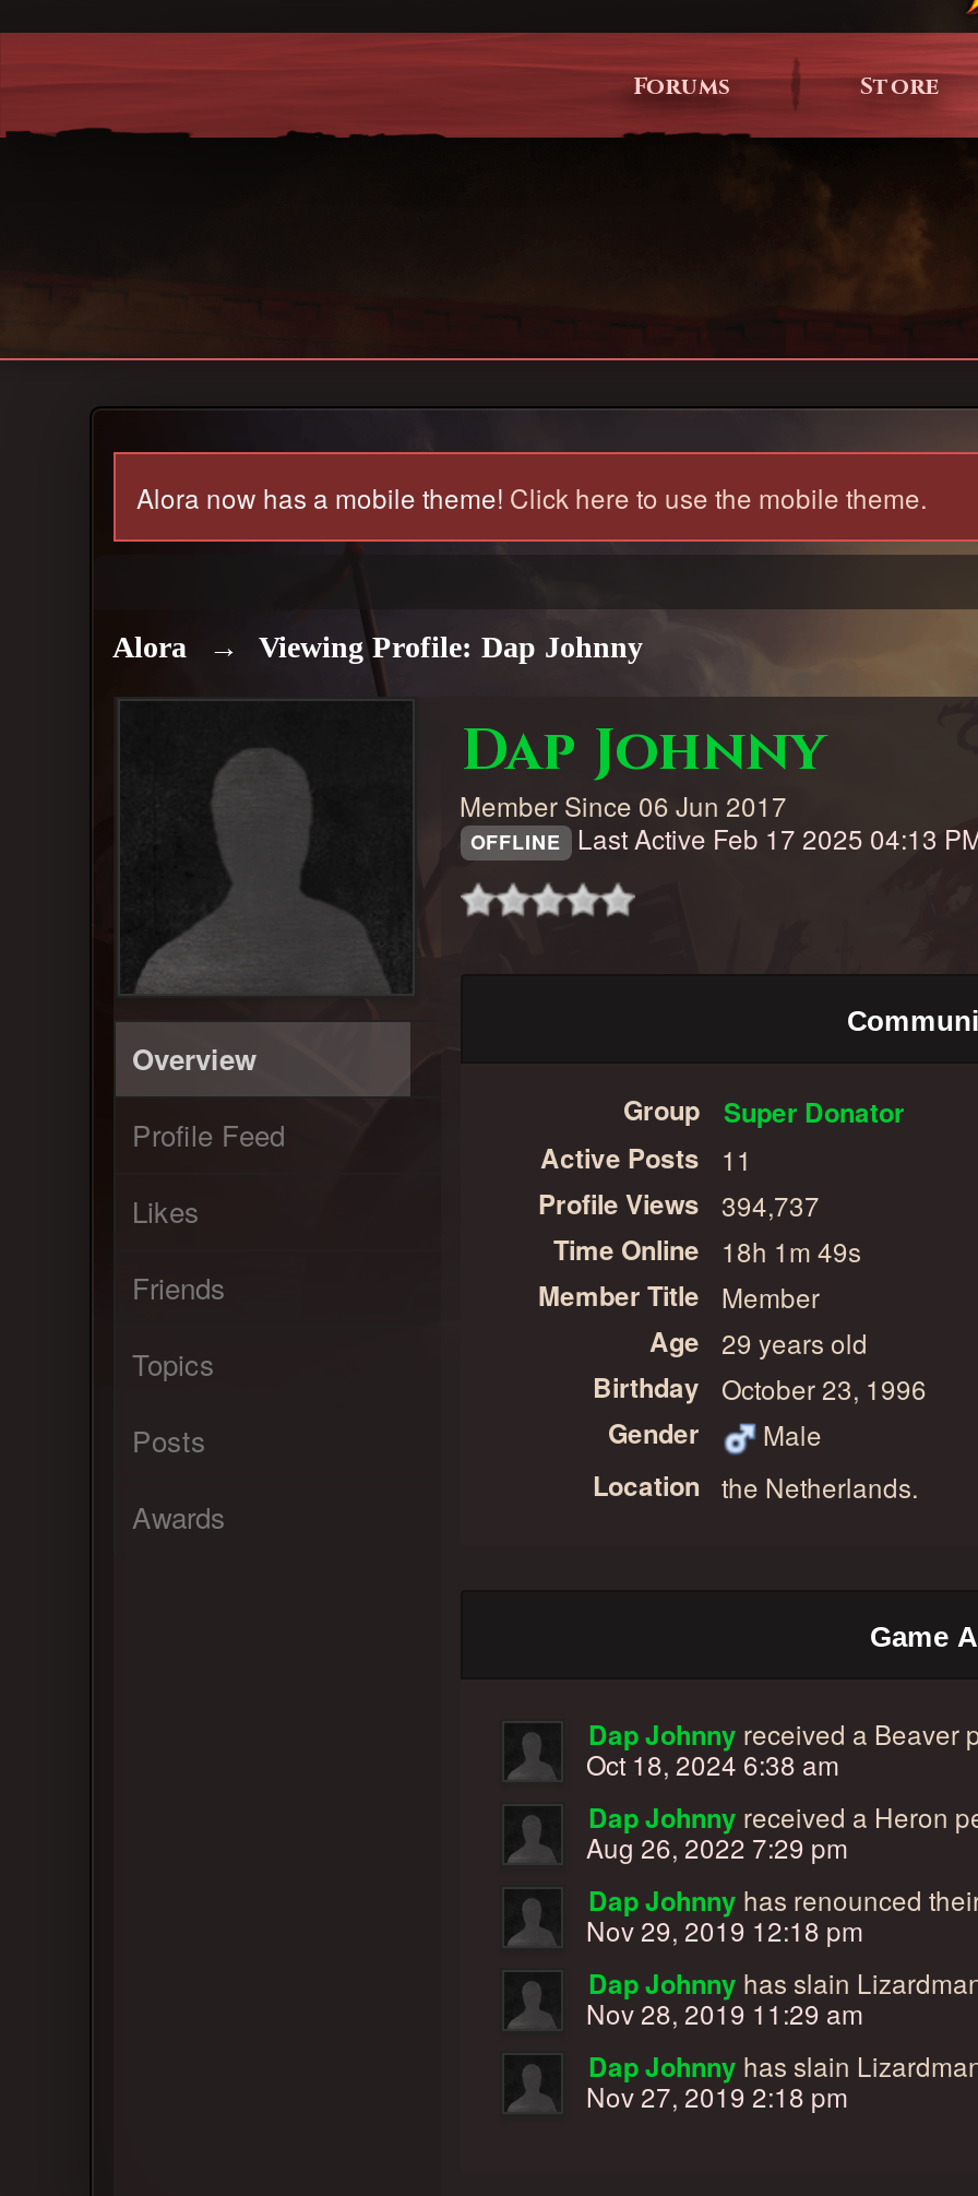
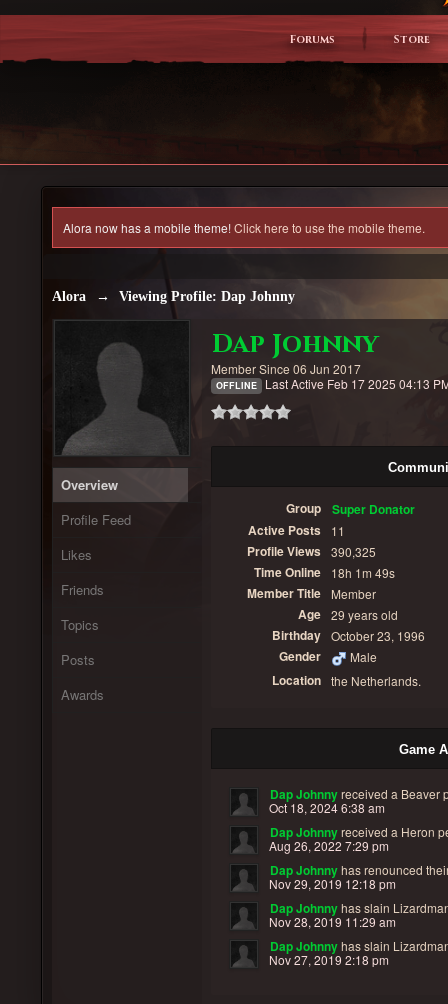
- Profile Views 394,737
+ Profile Views 390,325
